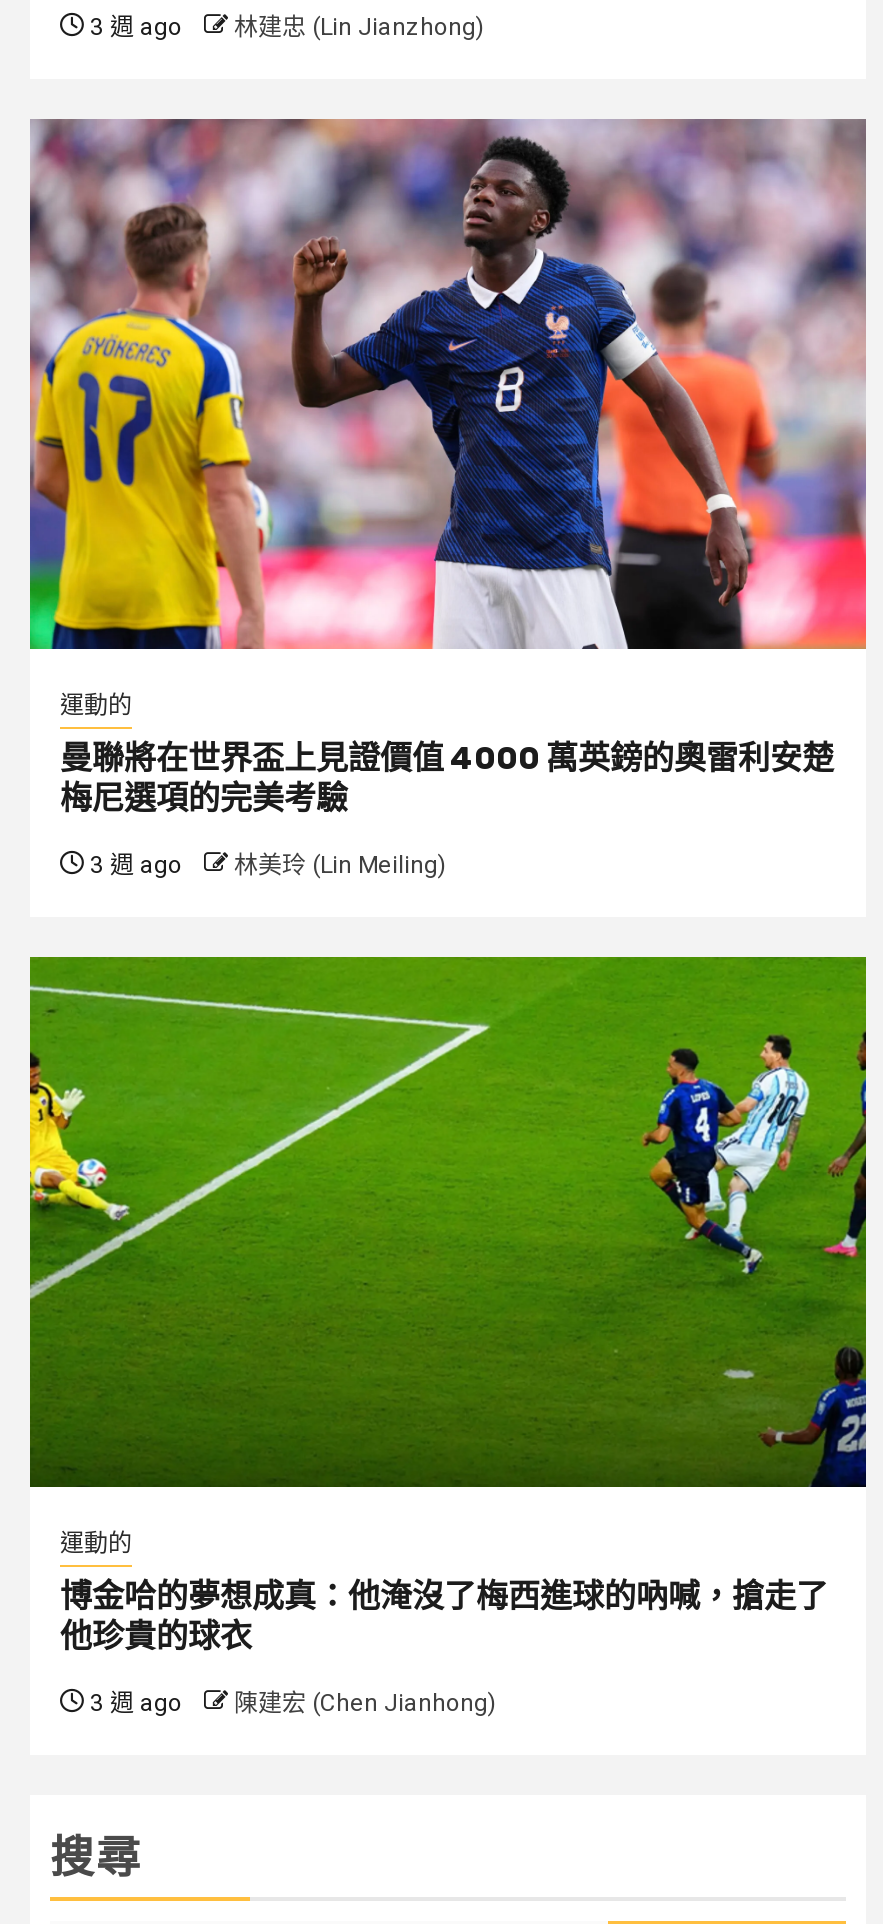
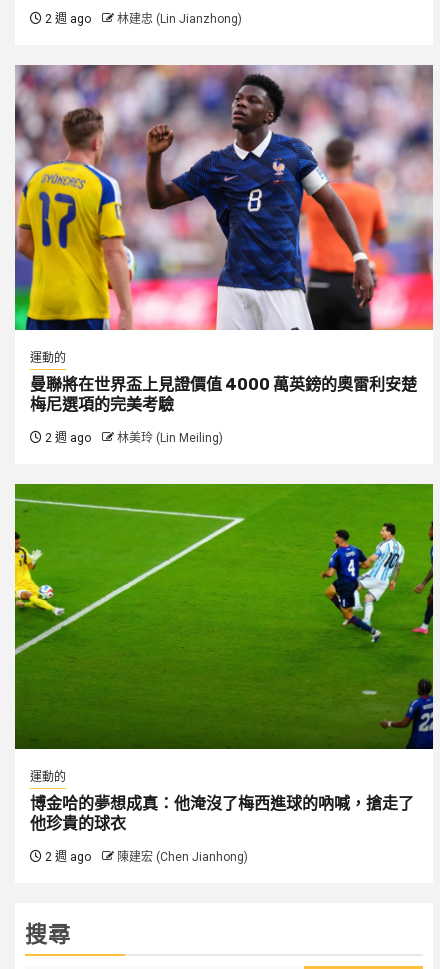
- 3 週 ago 林建忠 (Lin Jianzhong)
+ 2 週 ago 林建忠 (Lin Jianzhong)

- 3 週 ago 林美玲 (Lin Meiling)
+ 2 週 ago 林美玲 (Lin Meiling)

- 3 週 ago 陳建宏 (Chen Jianhong)
+ 2 週 ago 陳建宏 (Chen Jianhong)
